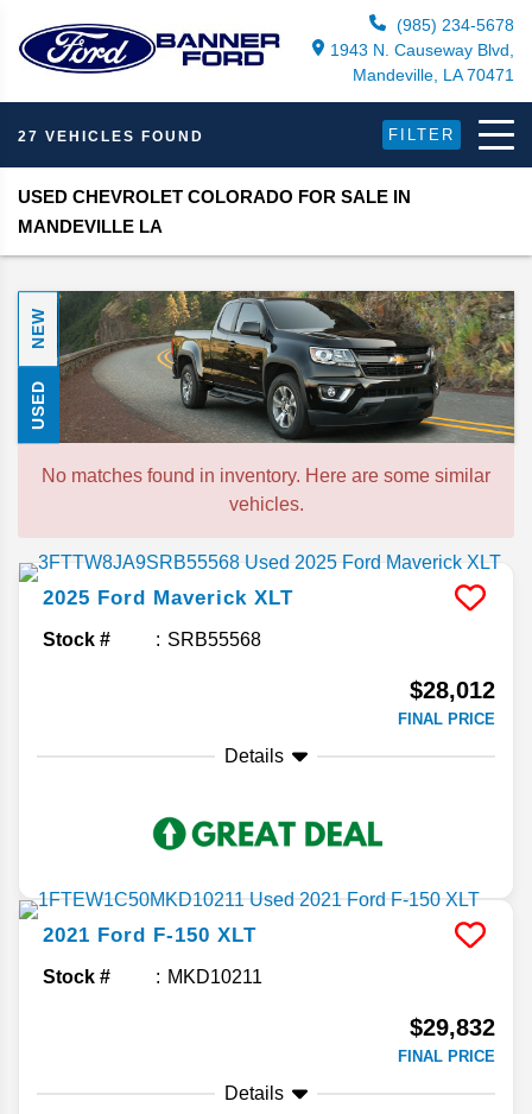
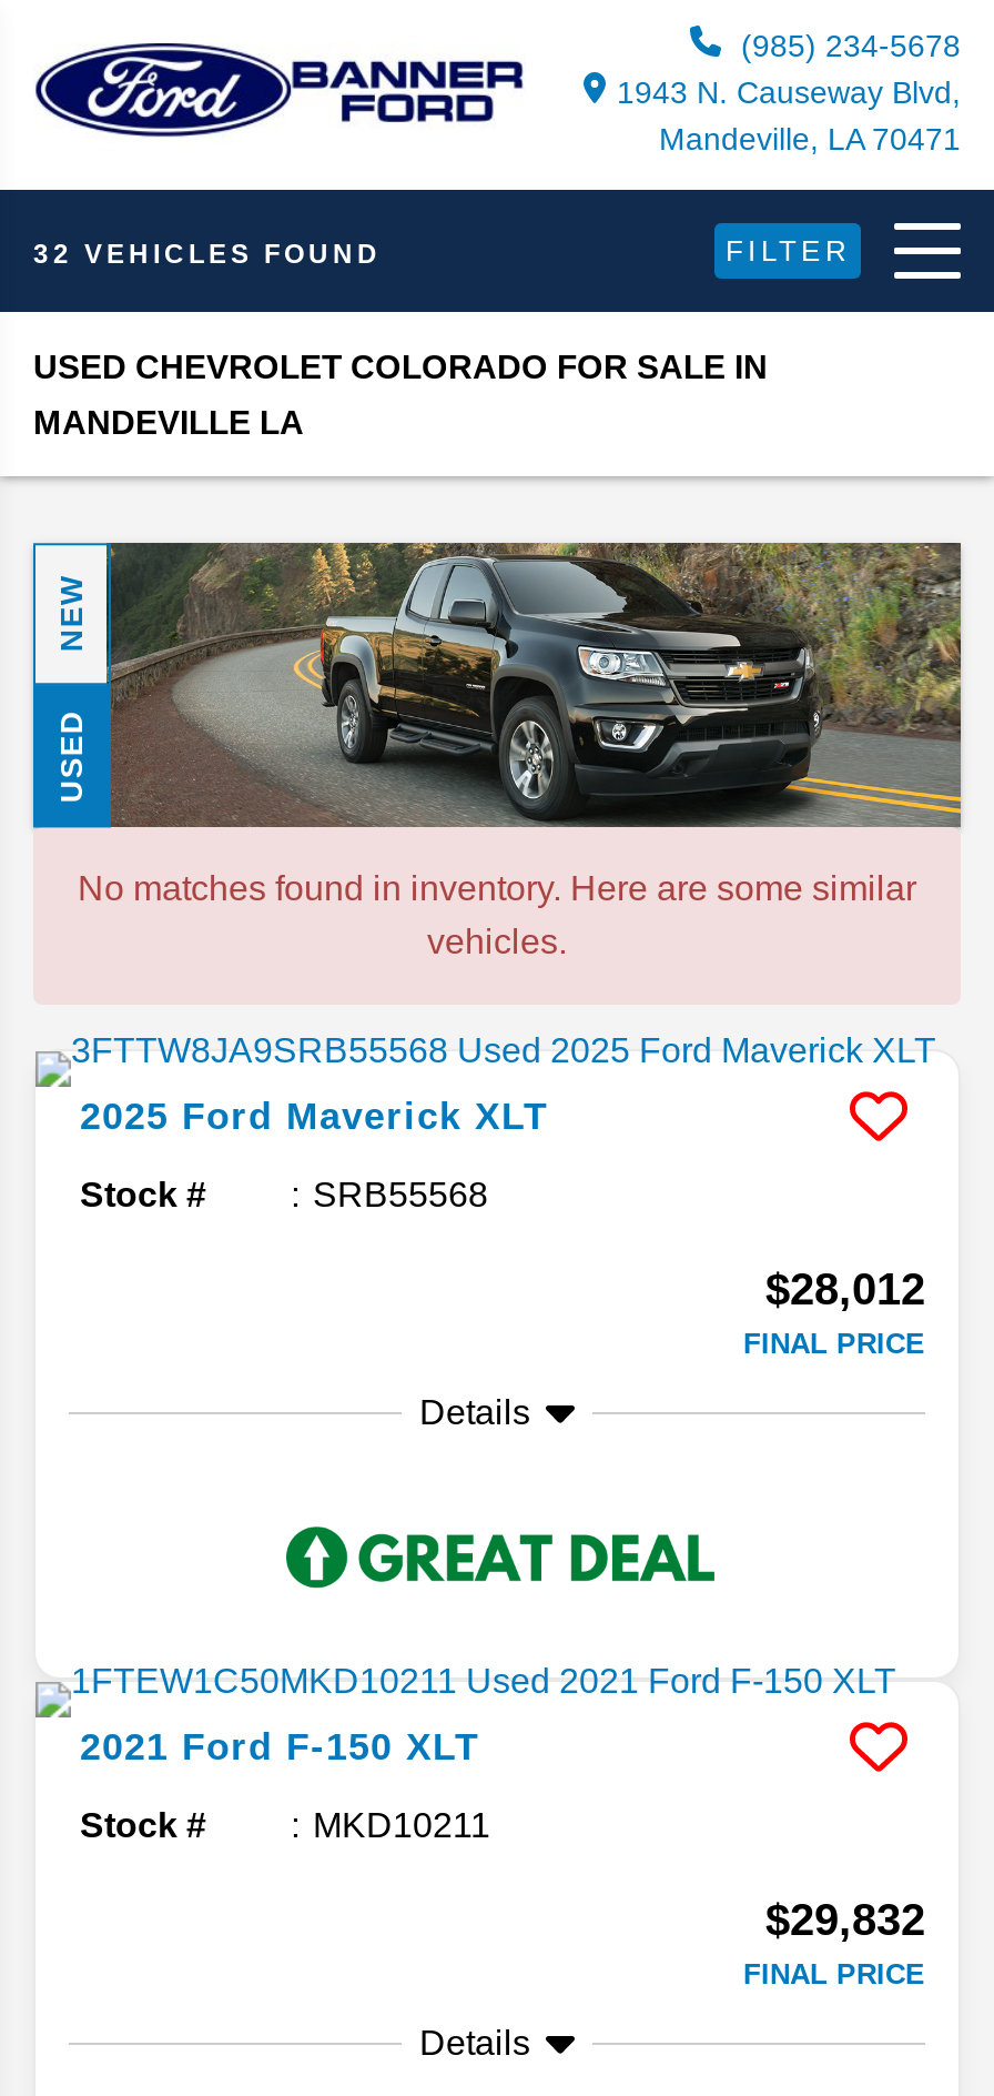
- 27 VEHICLES FOUND
+ 32 VEHICLES FOUND
